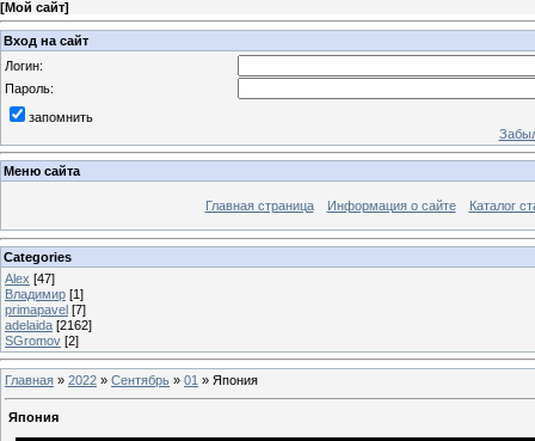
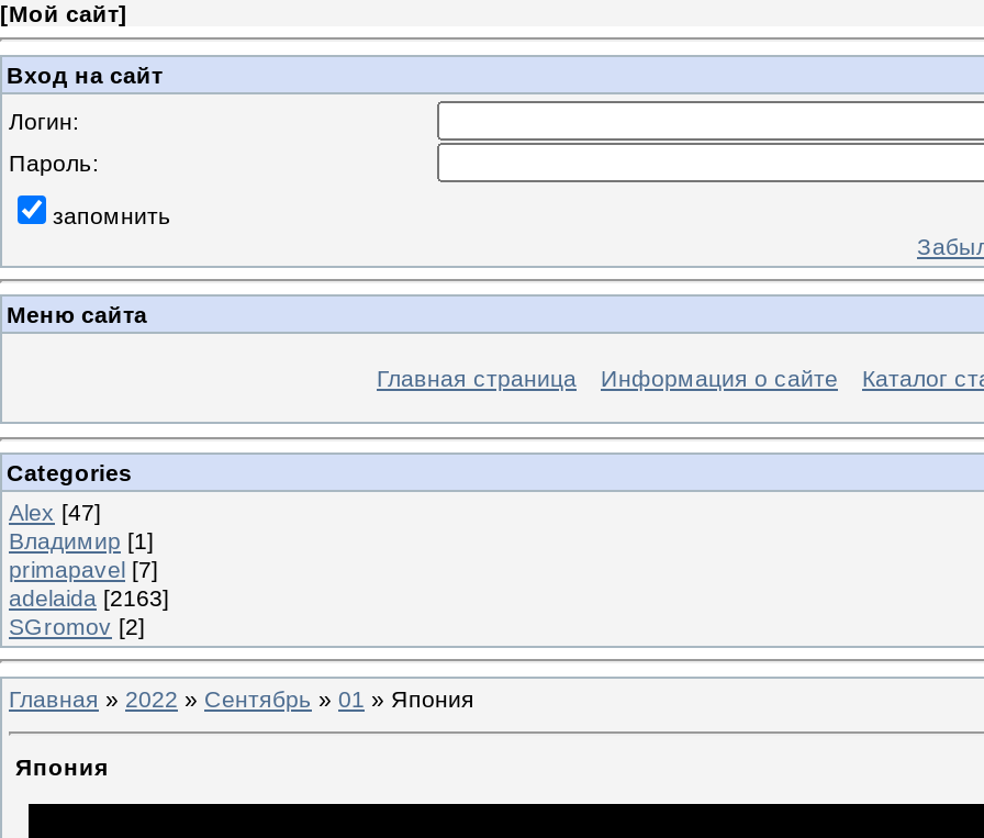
- adelaida [2162]
+ adelaida [2163]
